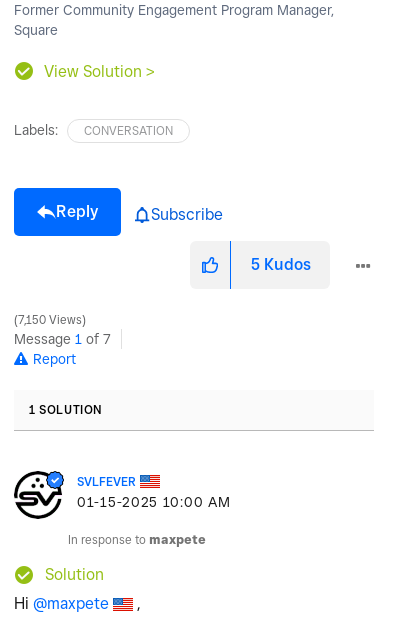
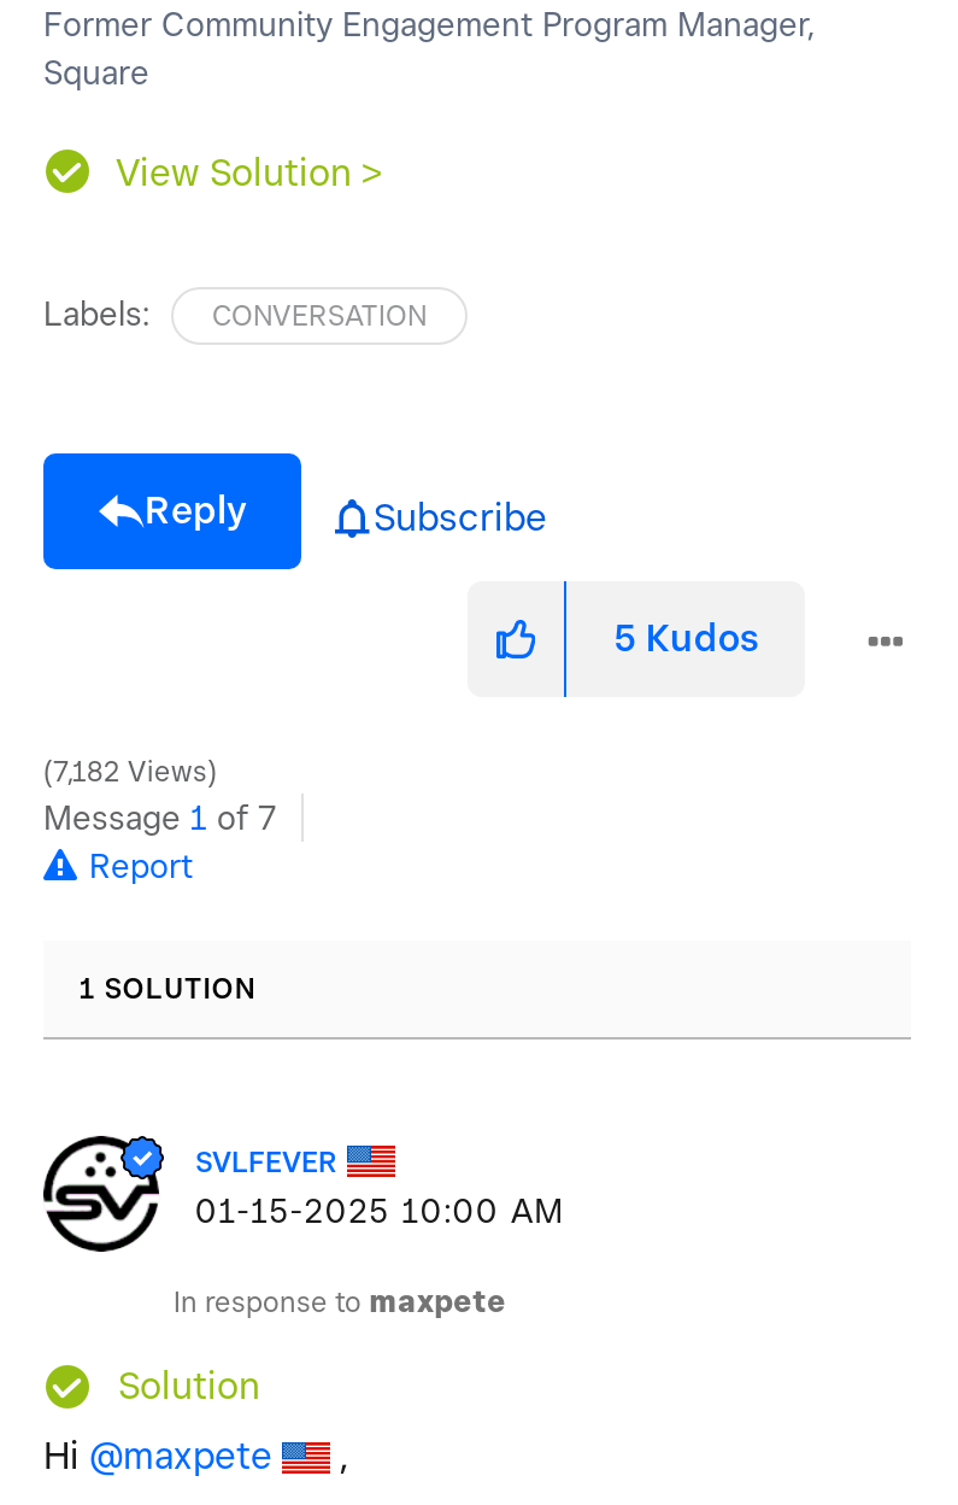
- 7,150 Views
+ 7,182 Views
